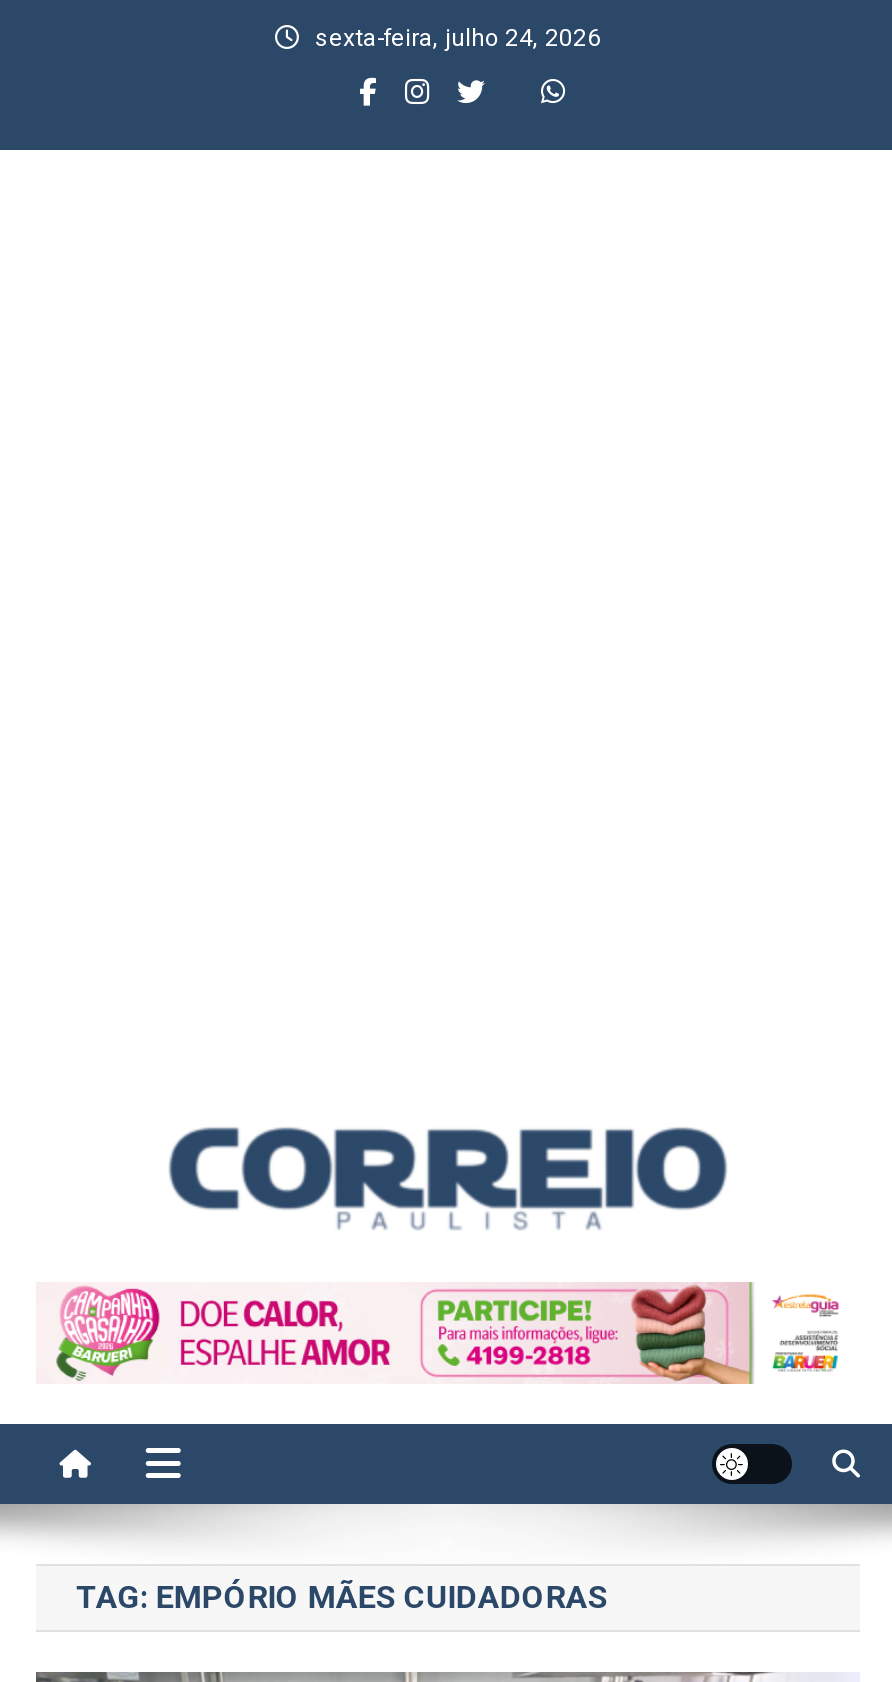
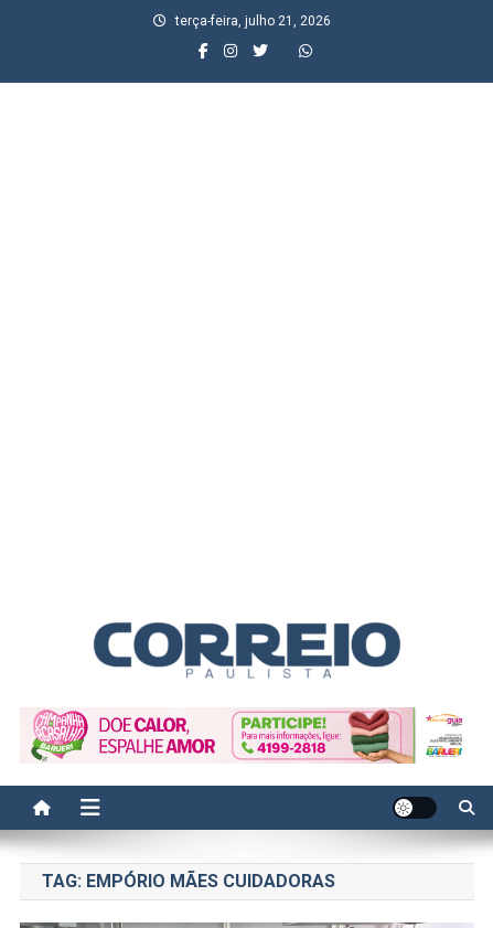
- sexta-feira, julho 24, 2026
+ terça-feira, julho 21, 2026
